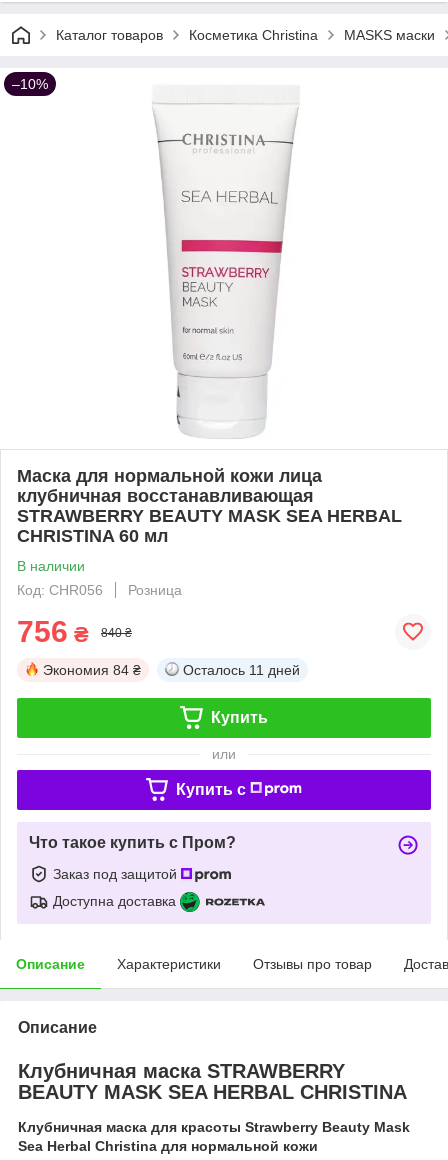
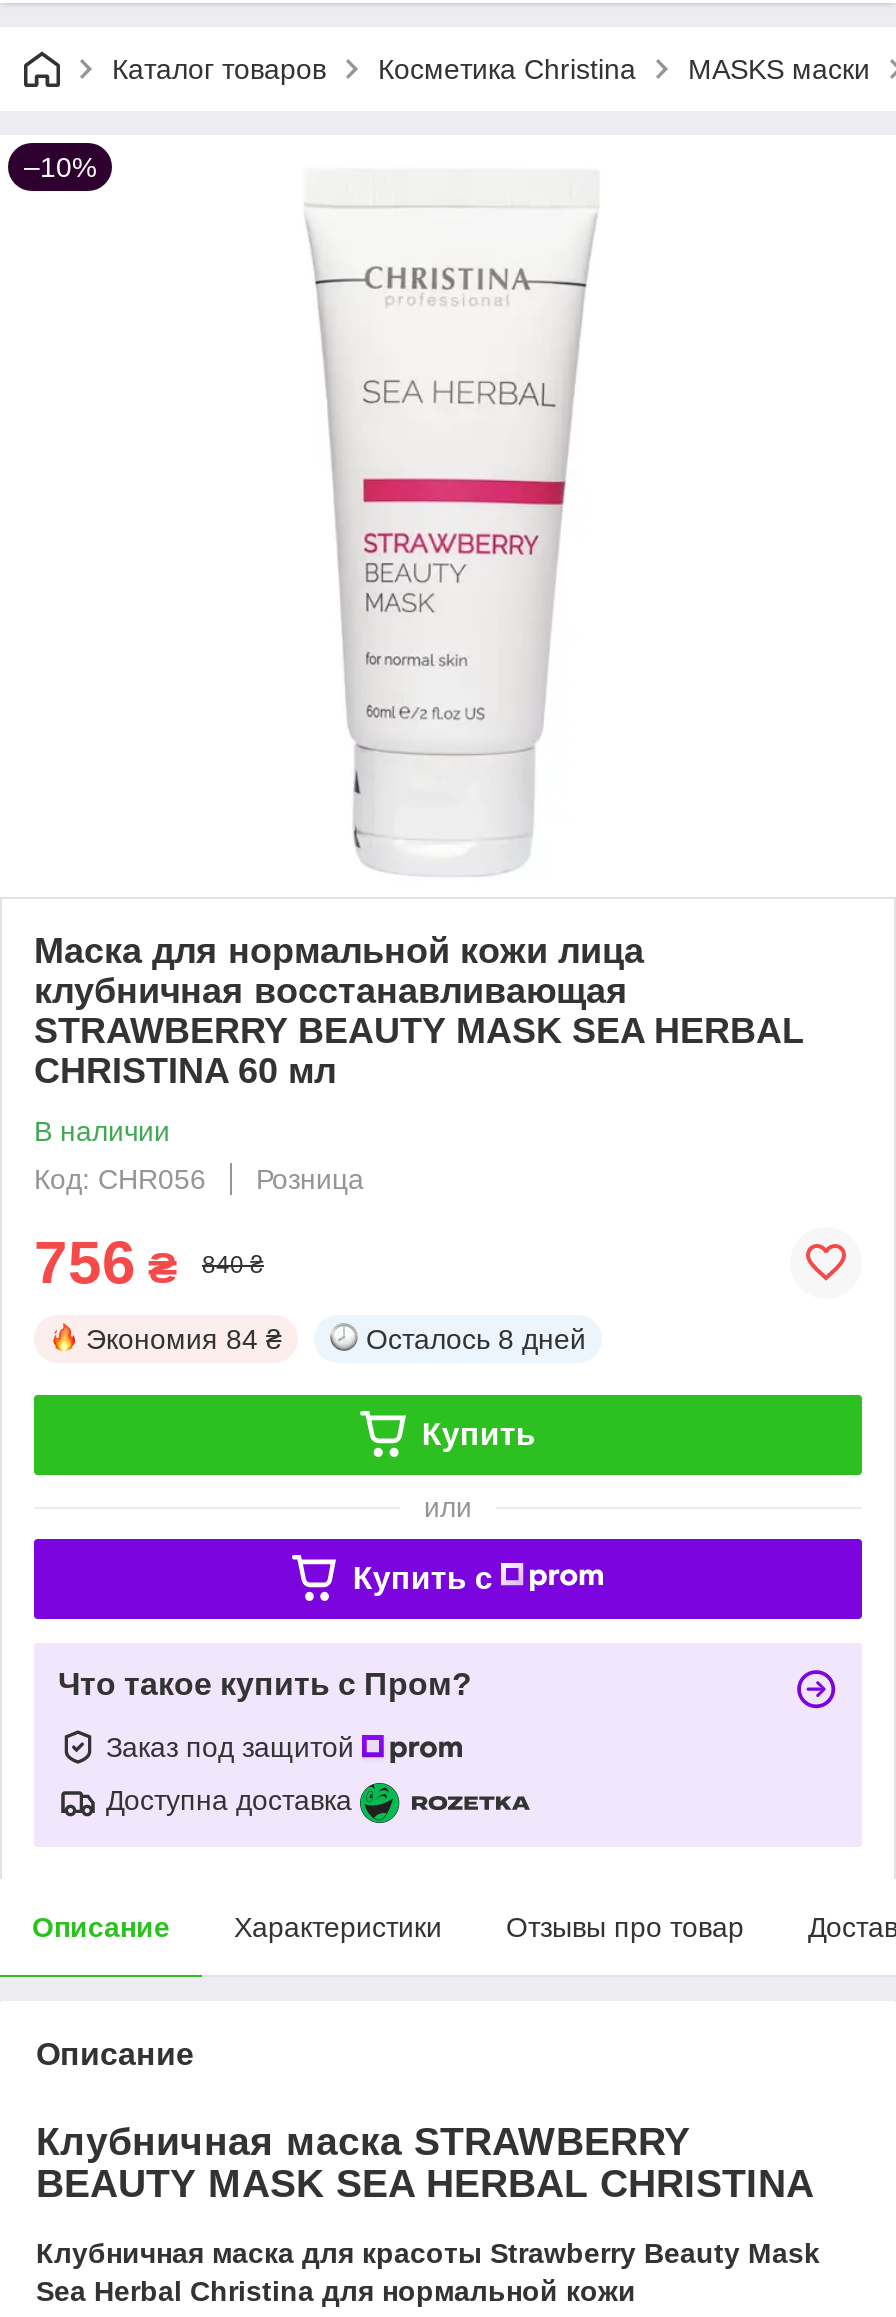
- Осталось 11 дней
+ Осталось 8 дней
